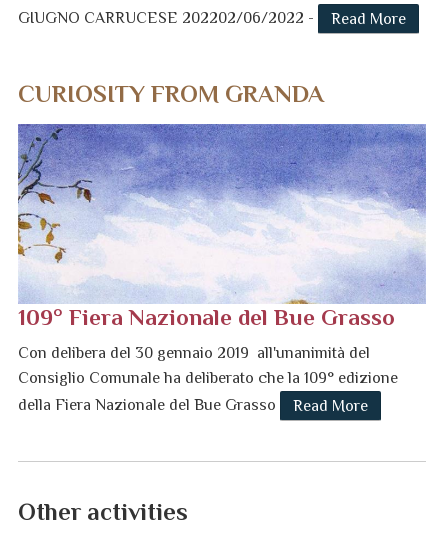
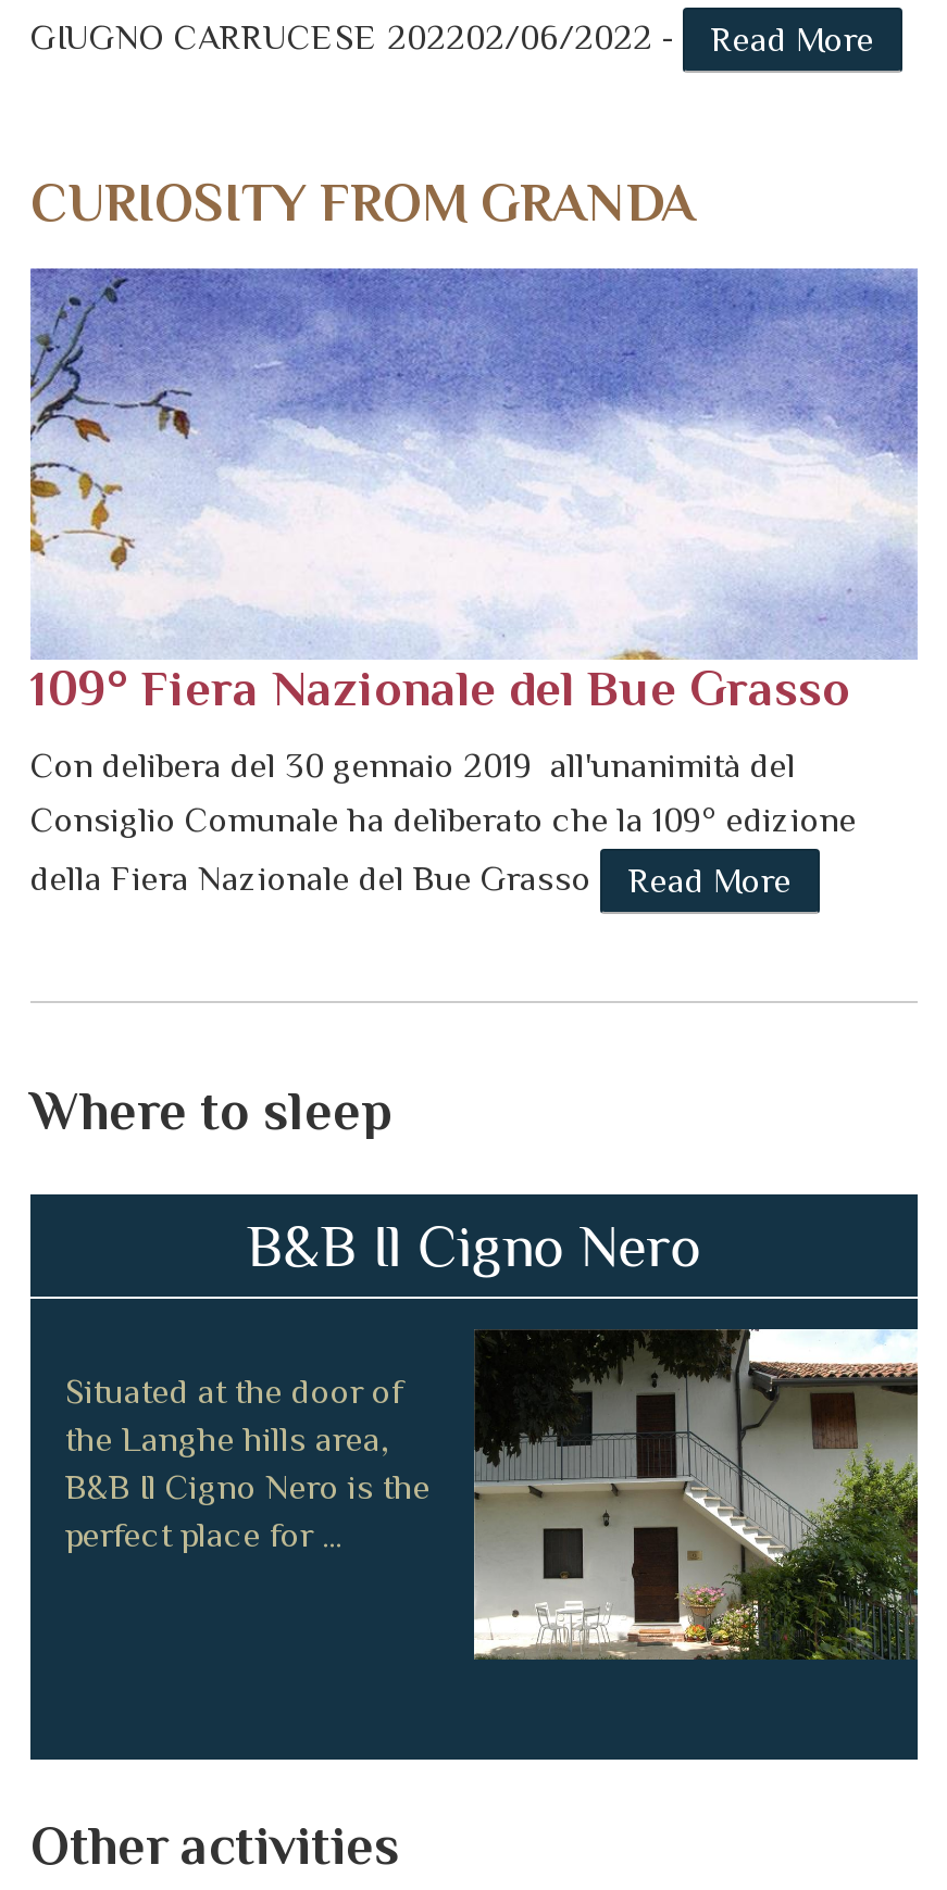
+ [image]
+ Where to sleep
+ B&B Il Cigno Nero
+ Situated at the door of
+ the Langhe hills area,
+ B&B Il Cigno Nero is the
+ perfect place for ...
